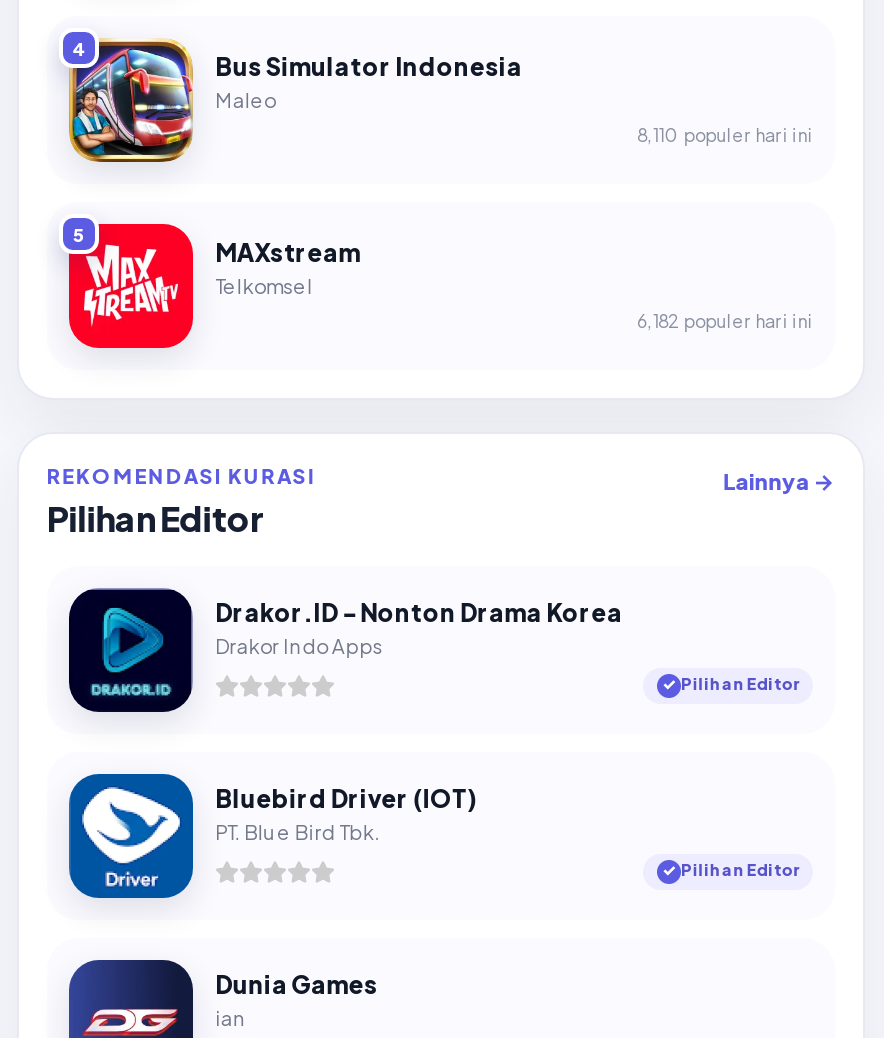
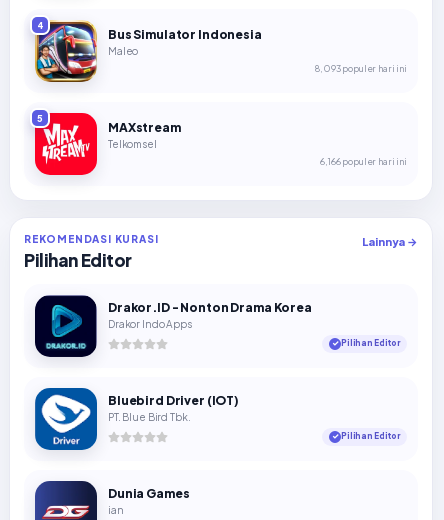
- 8,110 populer hari ini
+ 8,093 populer hari ini

- 6,182 populer hari ini
+ 6,166 populer hari ini
